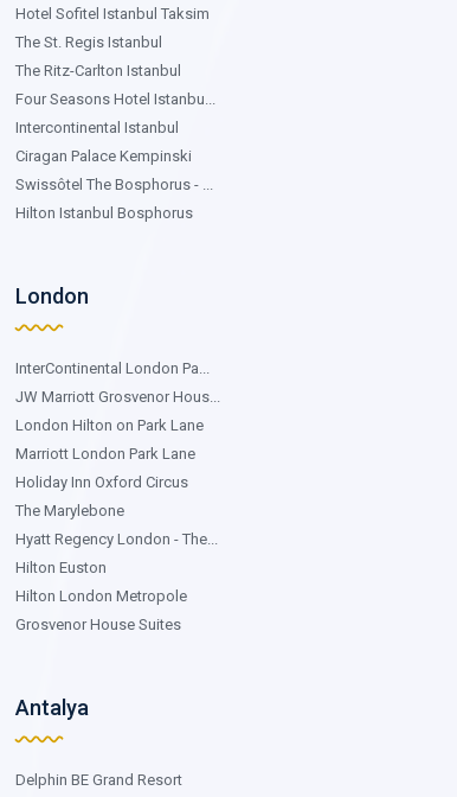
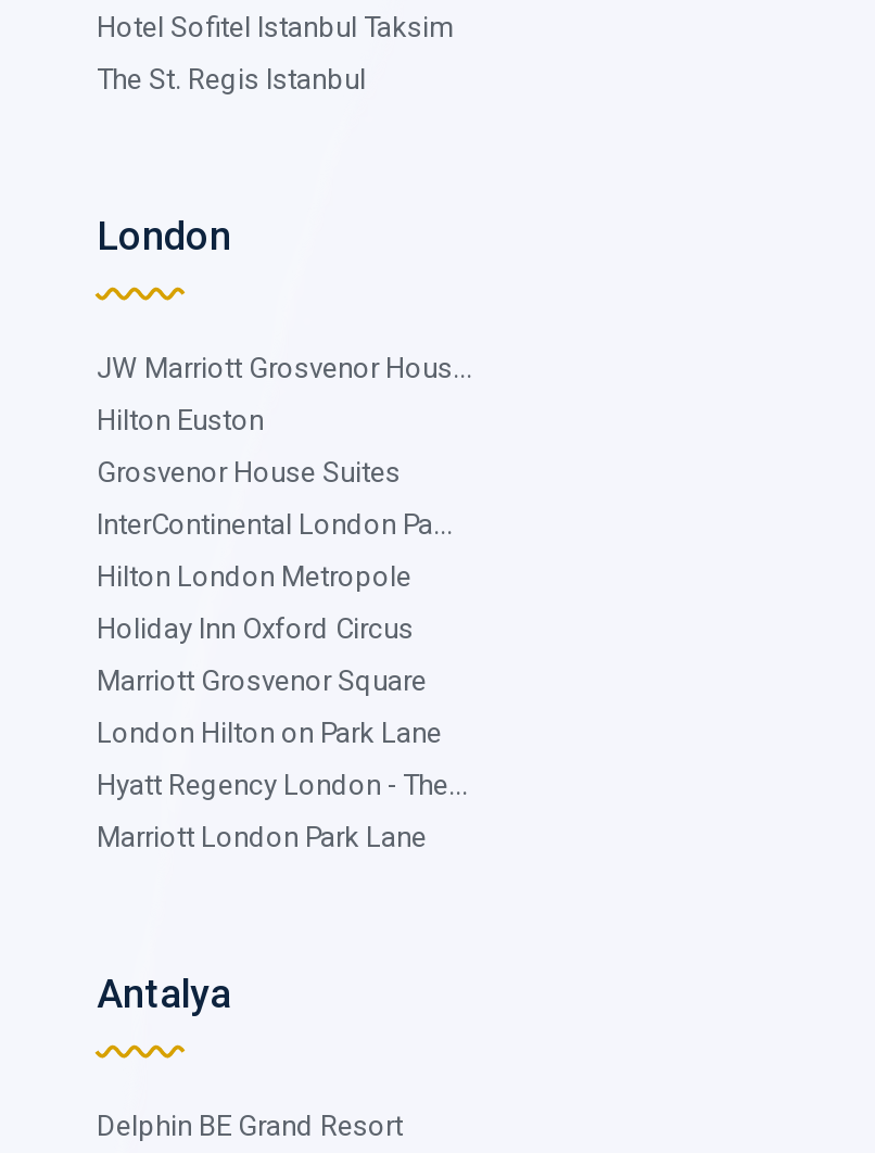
- The Ritz-Carlton Istanbul
- Four Seasons Hotel Istanbu...
- Intercontinental Istanbul
- Ciragan Palace Kempinski
- Swissôtel The Bosphorus - ...
- Hilton Istanbul Bosphorus

+ Marriott Grosvenor Square

moved up: JW Marriott Grosvenor Hous...

moved up: Holiday Inn Oxford Circus

- The Marylebone

moved up: Hyatt Regency London - The...

moved up: Hilton Euston

moved up: Hilton London Metropole

moved up: Grosvenor House Suites
